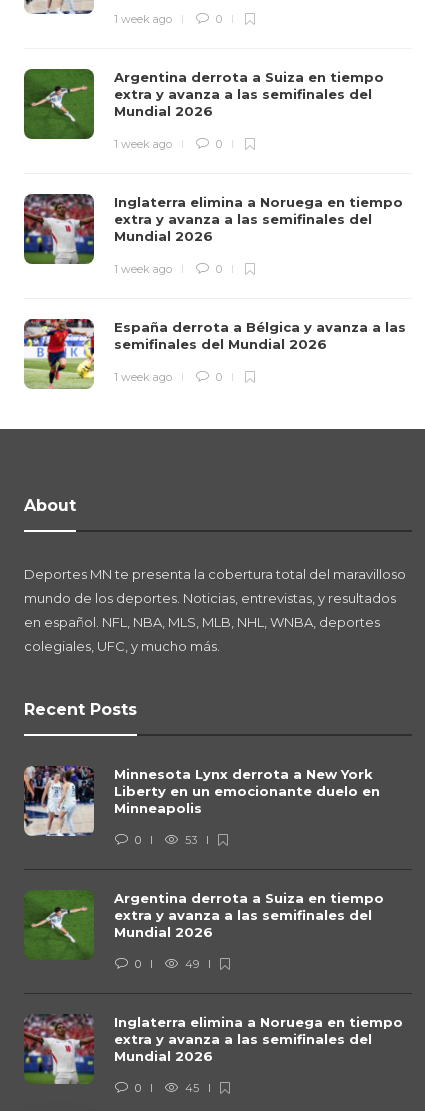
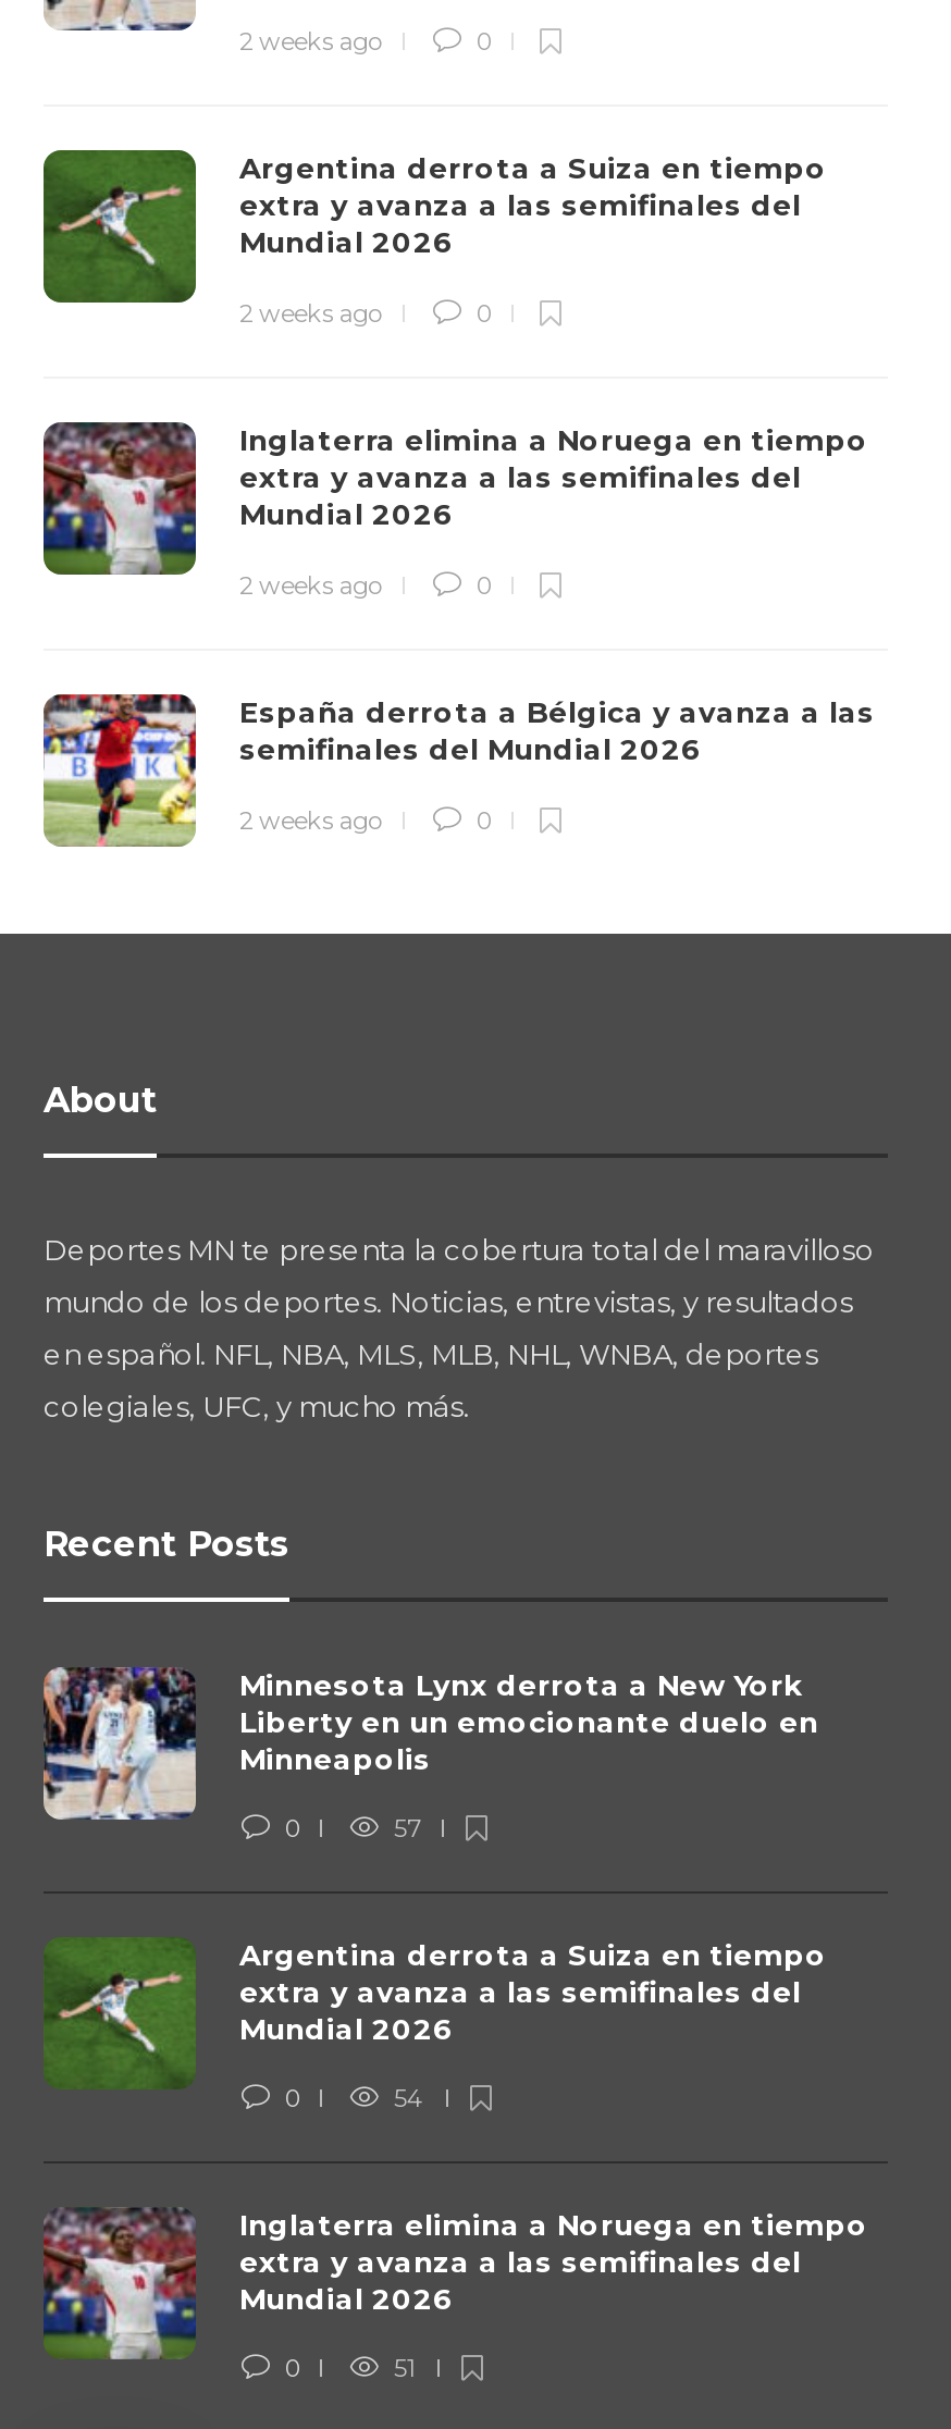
- 1 week ago
+ 2 weeks ago

- 1 week ago
+ 2 weeks ago

- 1 week ago
+ 2 weeks ago

- 1 week ago
+ 2 weeks ago

- 53
+ 57

- 49
+ 54

- 45
+ 51
